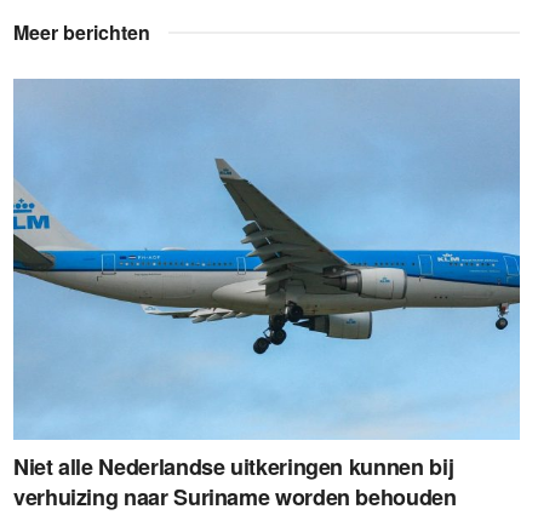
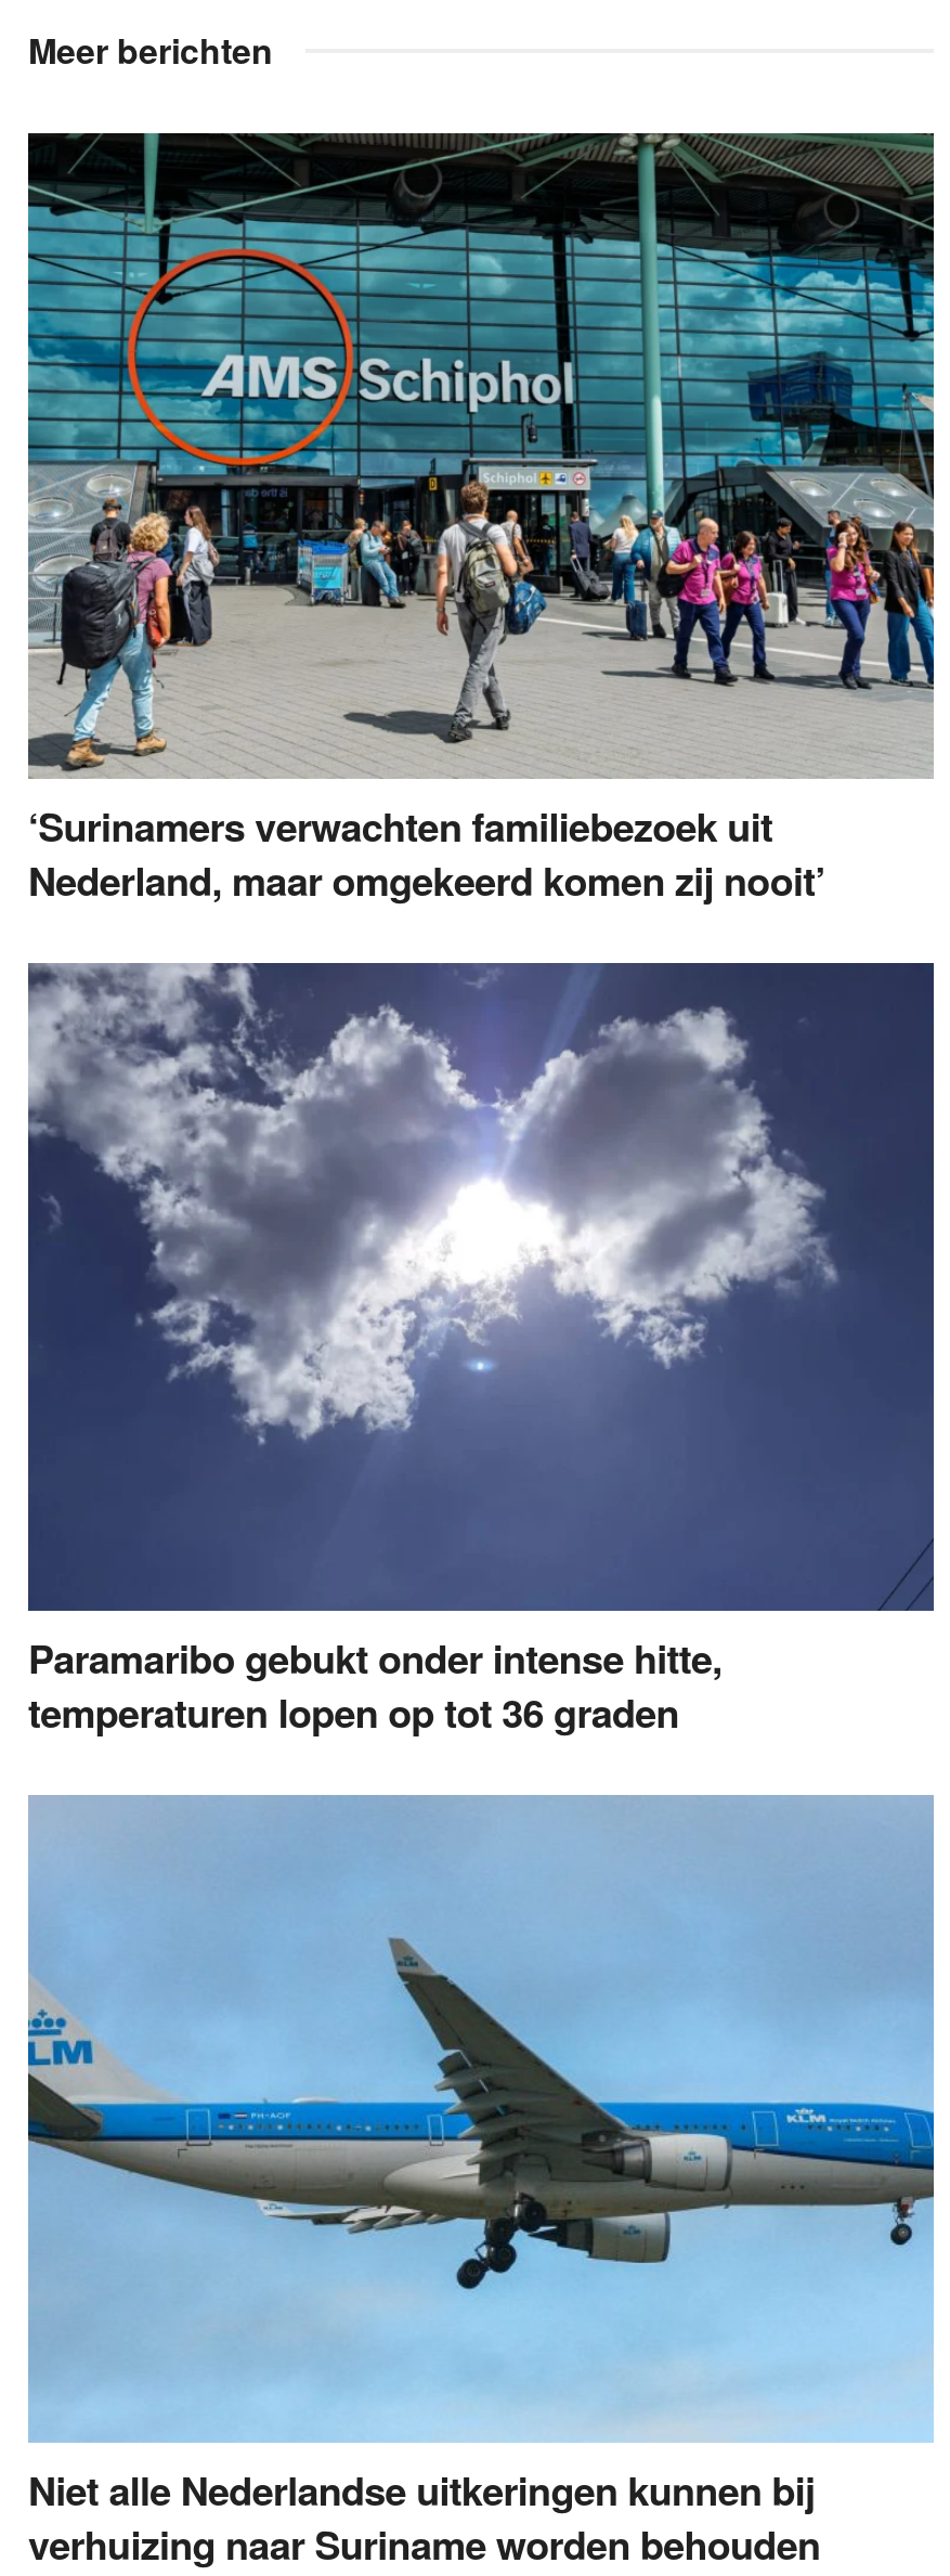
+ [image]
+ ‘Surinamers verwachten familiebezoek uit
+ Nederland, maar omgekeerd komen zij nooit’

+ [image]
+ Paramaribo gebukt onder intense hitte,
+ temperaturen lopen op tot 36 graden
